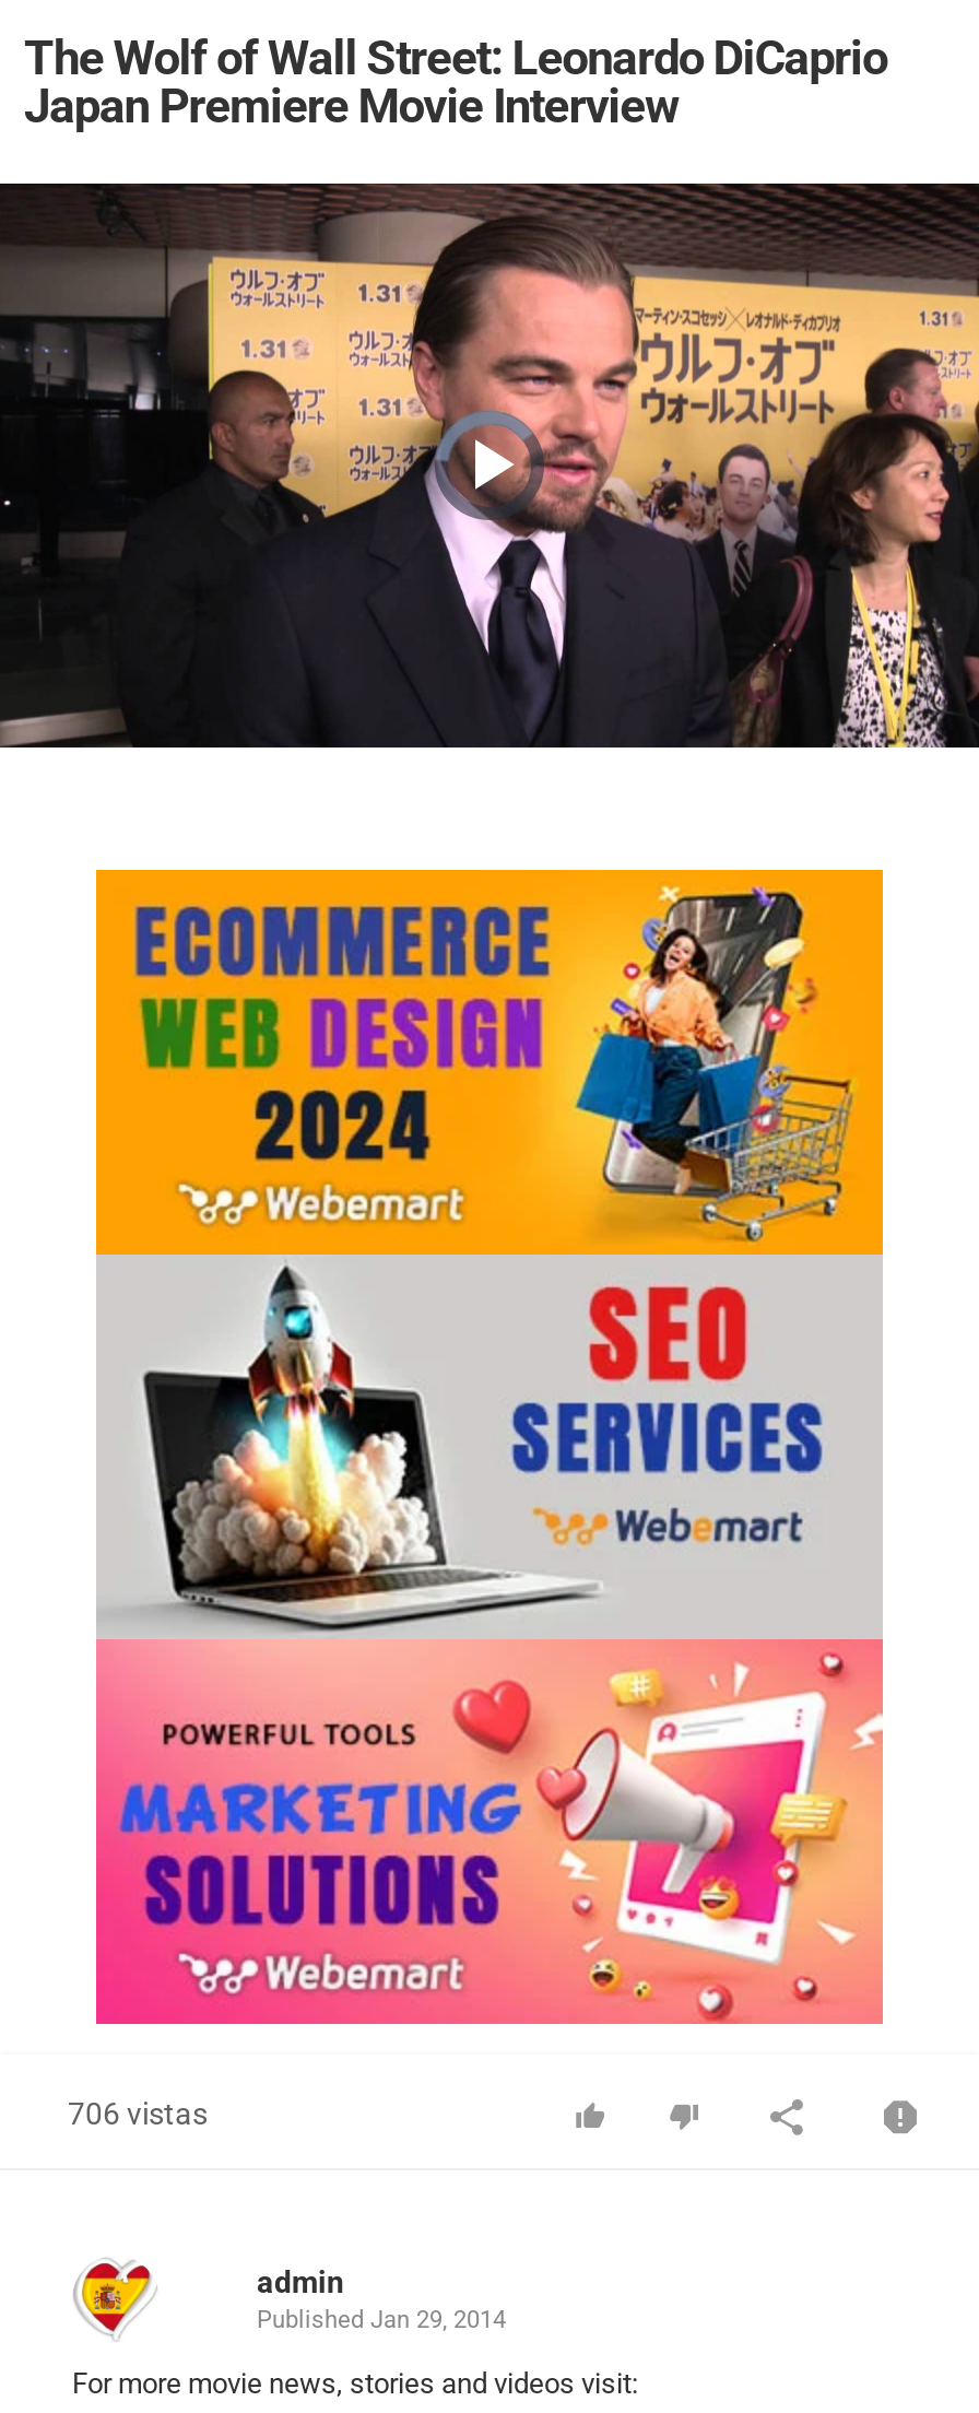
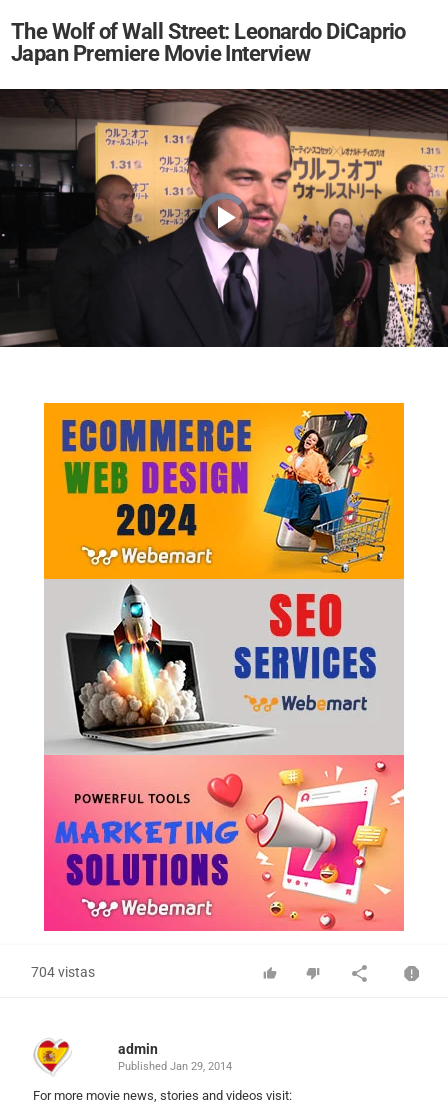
- 706 vistas
+ 704 vistas
